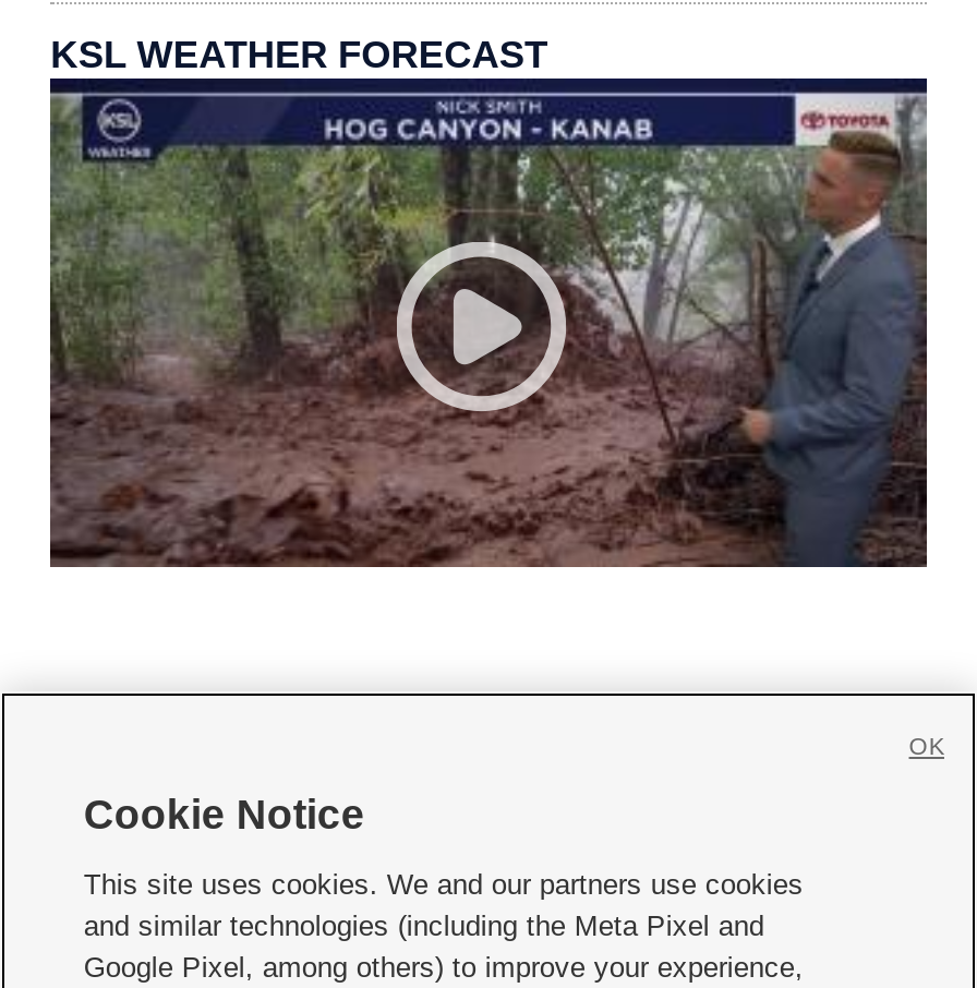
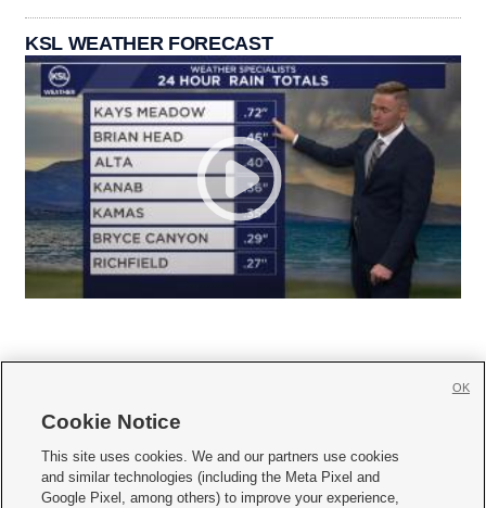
- [image]
+ [image]
